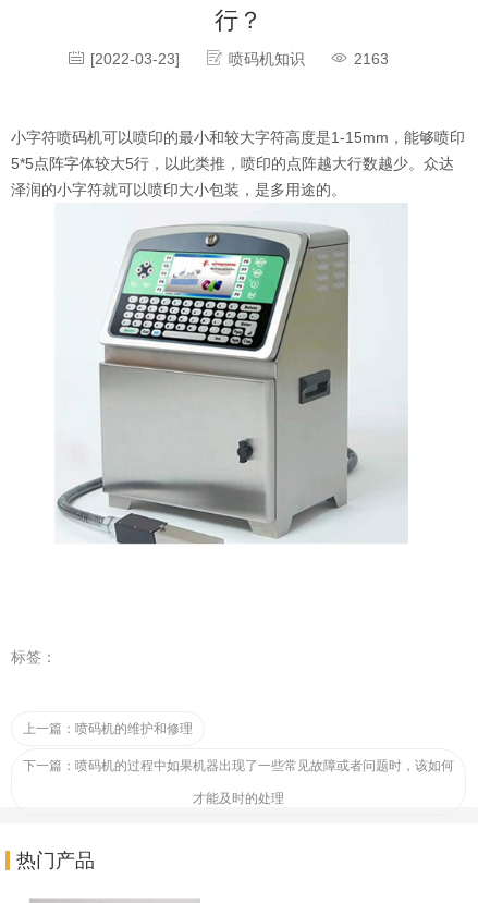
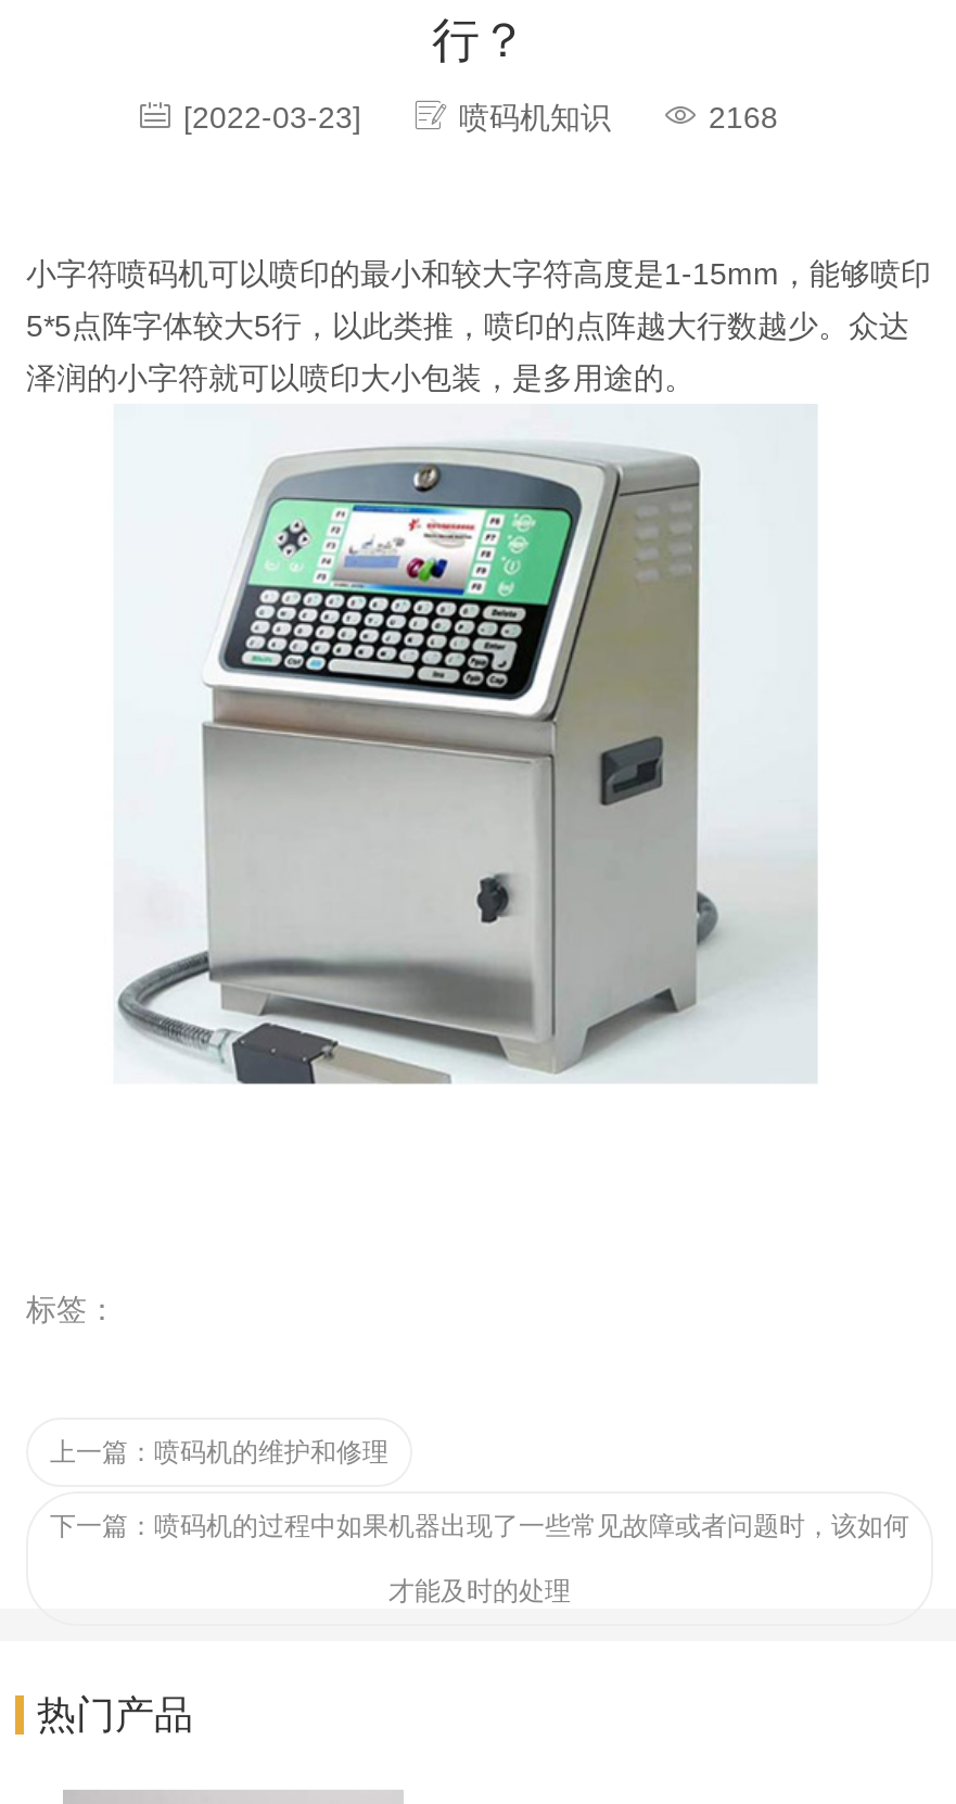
- 2163
+ 2168
